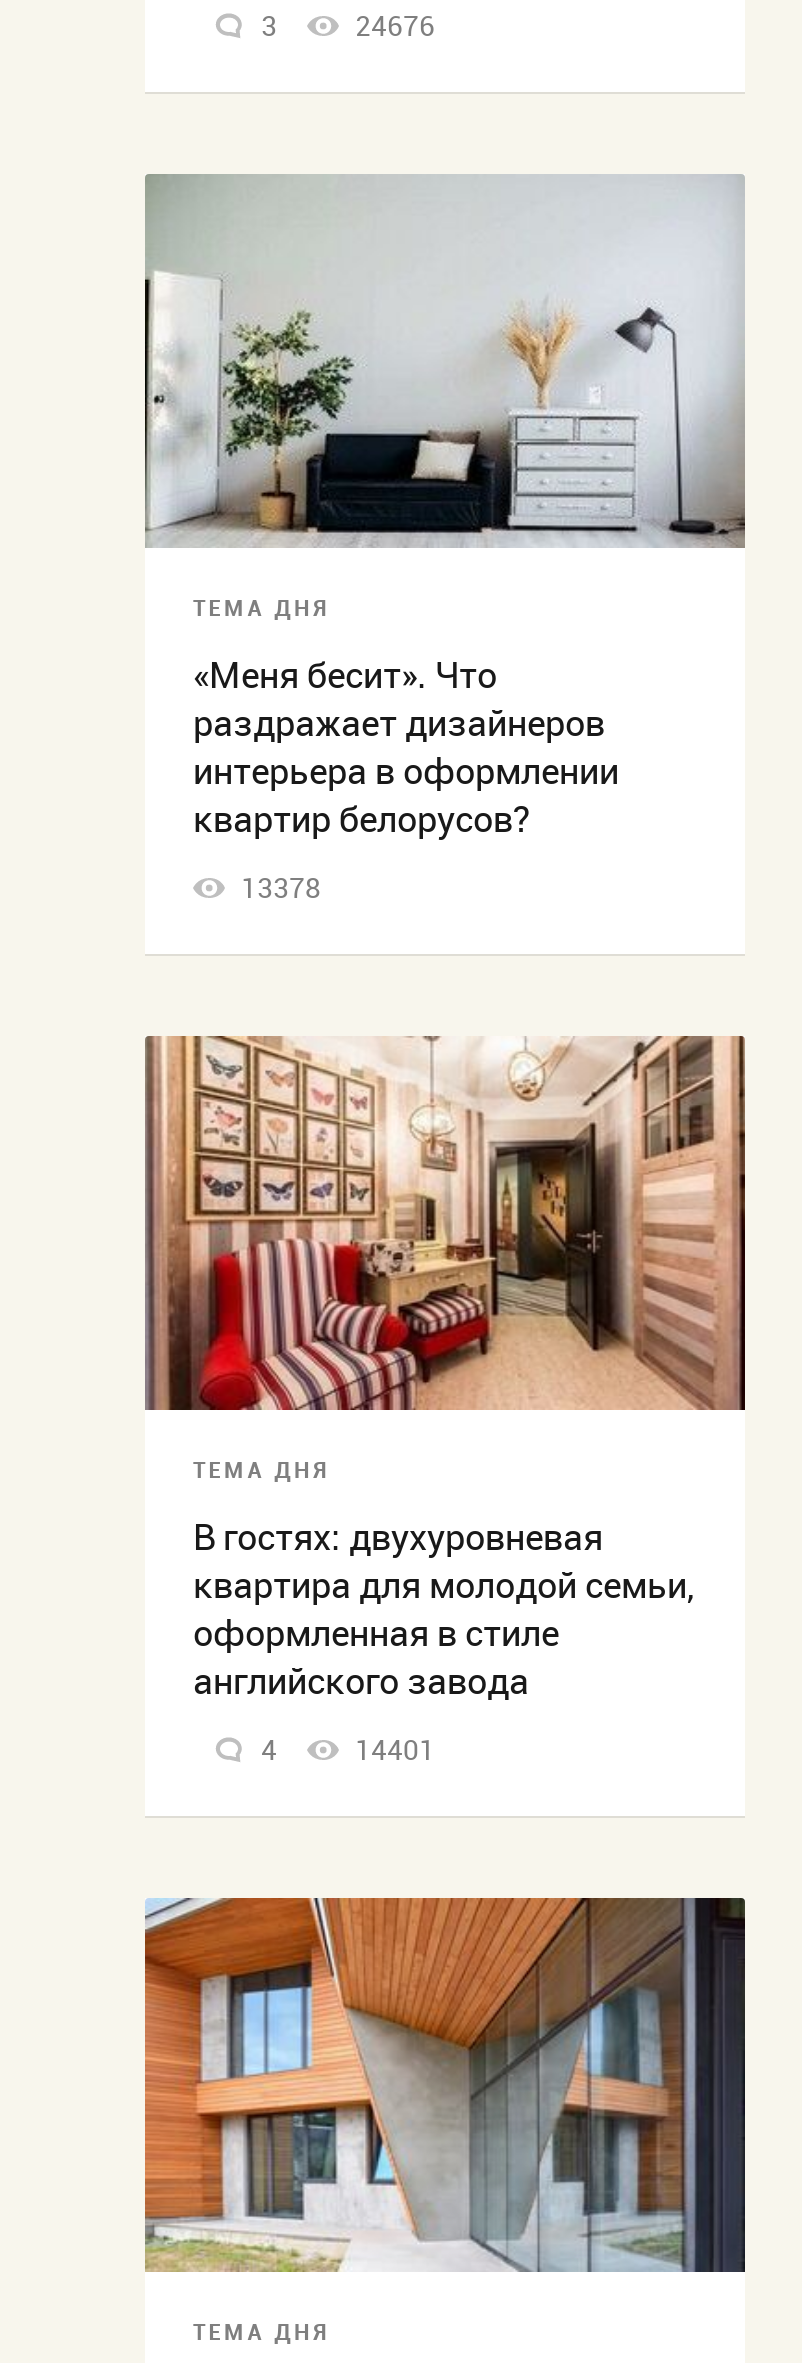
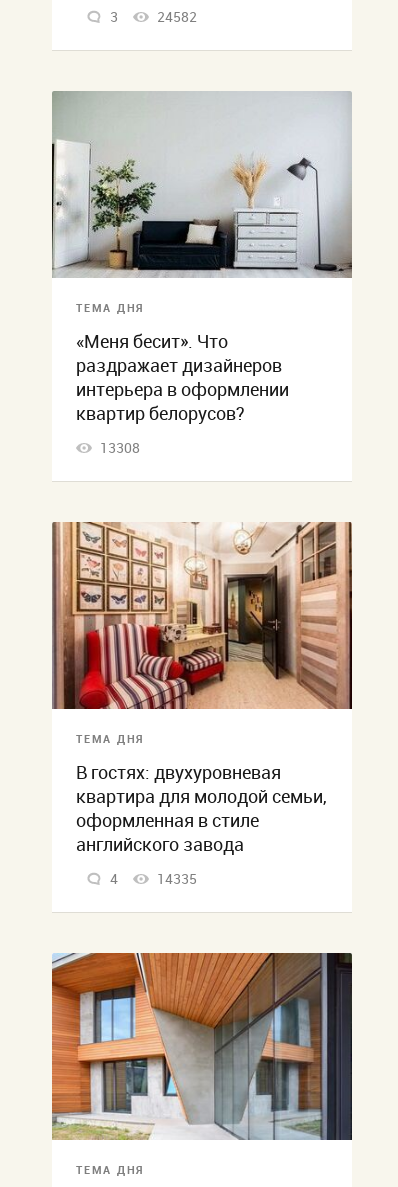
- 24676
+ 24582

- 13378
+ 13308

- 14401
+ 14335
